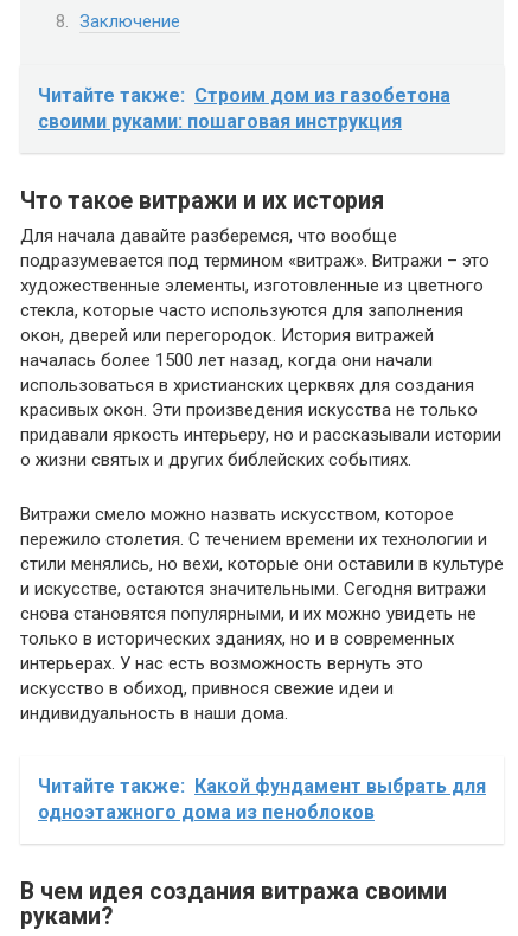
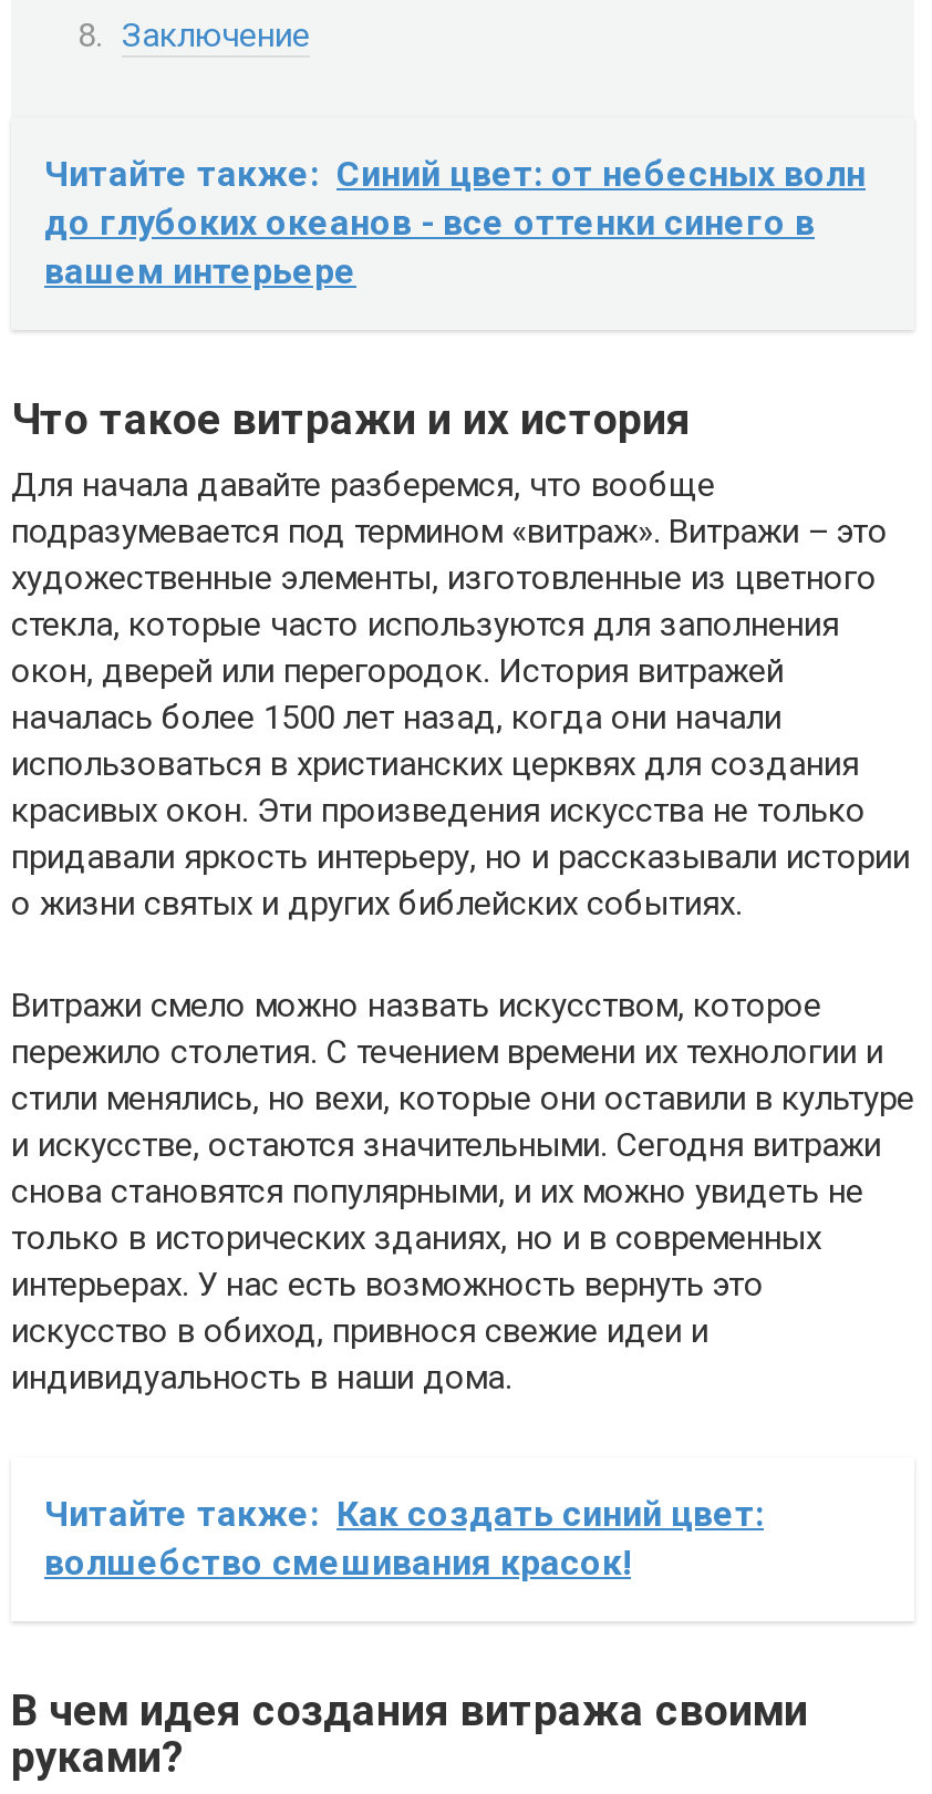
- Читайте также: Строим дом из газобетона
- своими руками: пошаговая инструкция
+ Читайте также: Синий цвет: от небесных волн
+ до глубоких океанов - все оттенки синего в
+ вашем интерьере

- Читайте также: Какой фундамент выбрать для
- одноэтажного дома из пеноблоков
+ Читайте также: Как создать синий цвет:
+ волшебство смешивания красок!
